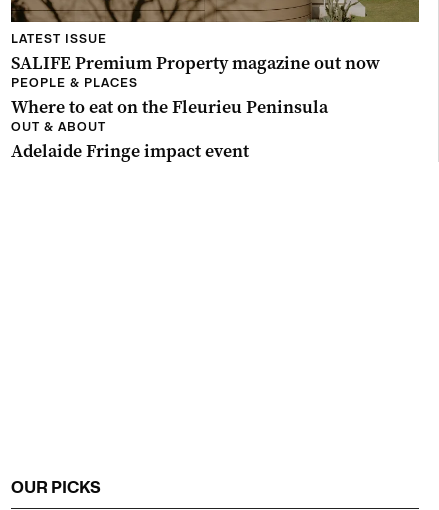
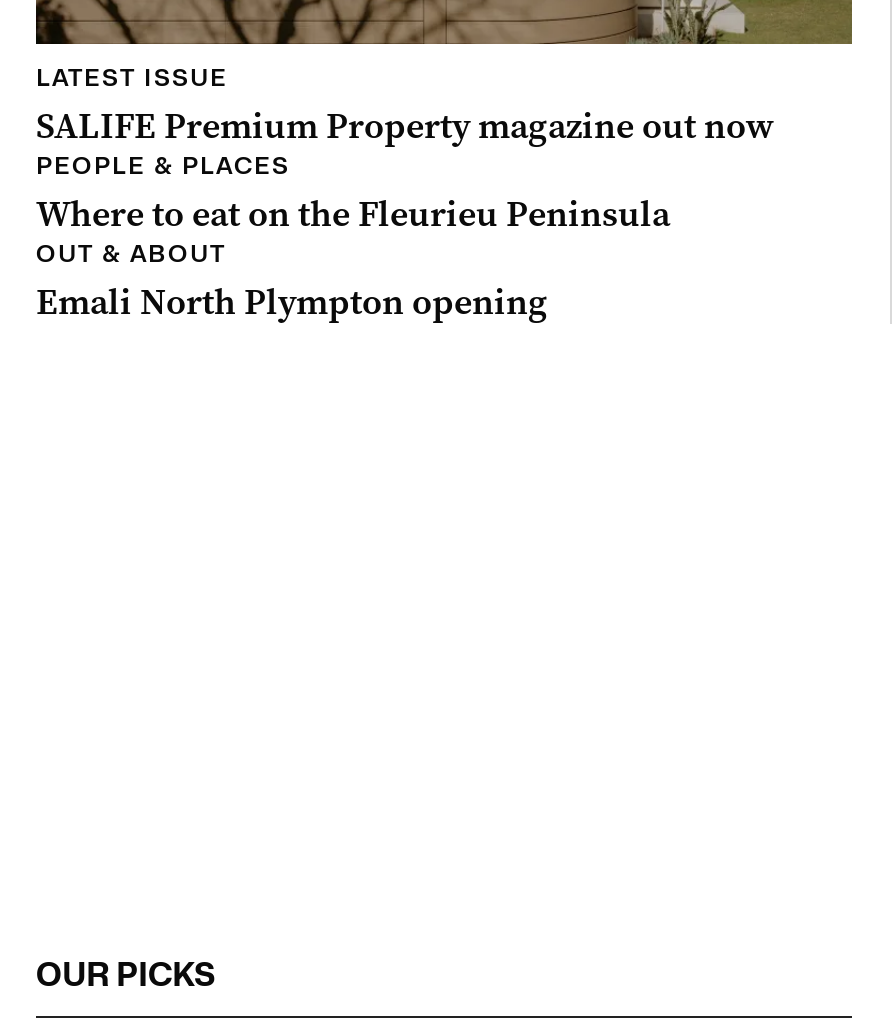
- Adelaide Fringe impact event
+ Emali North Plympton opening
